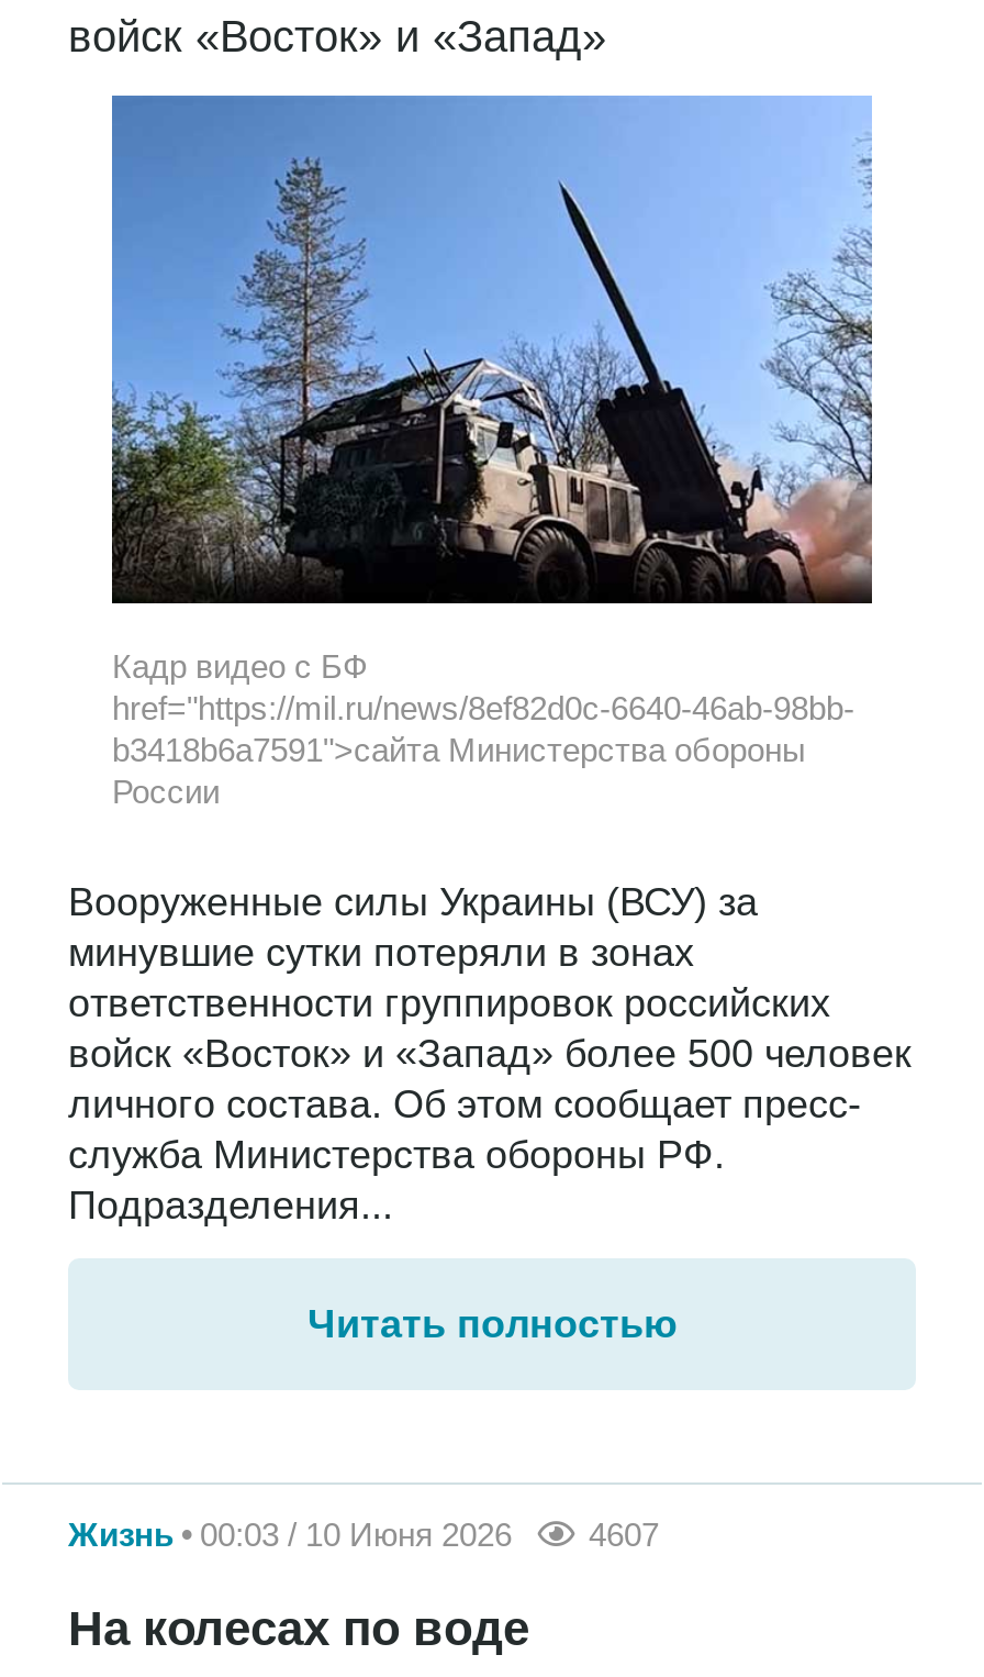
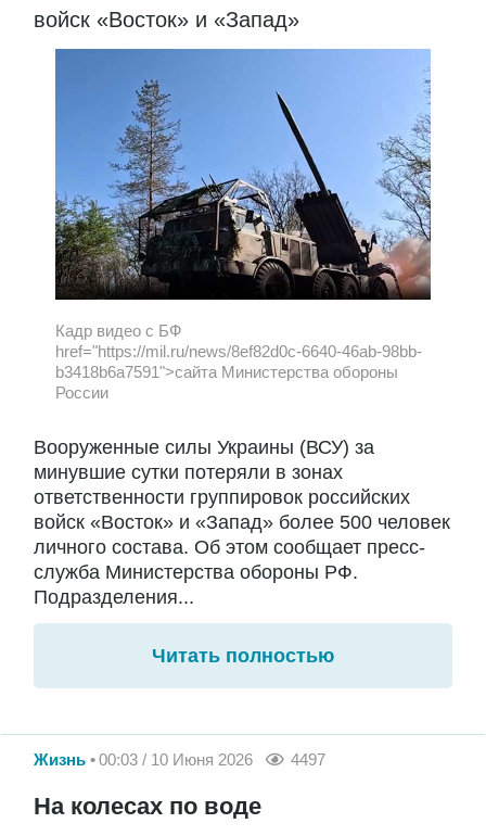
- 4607
+ 4497
